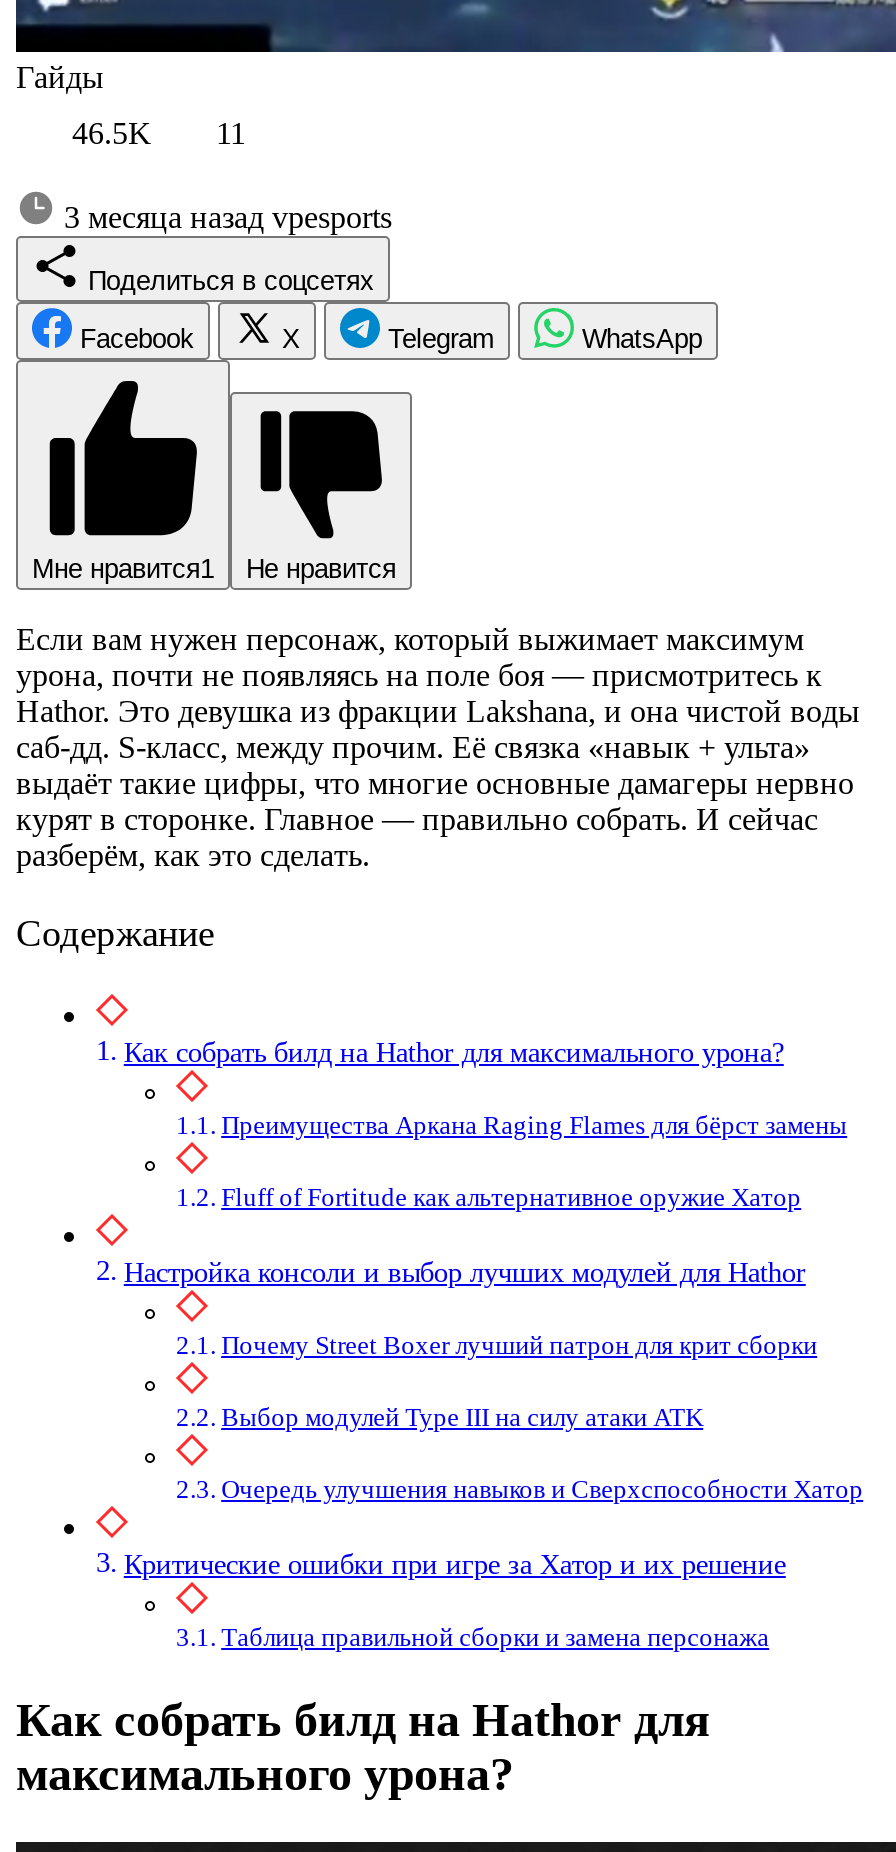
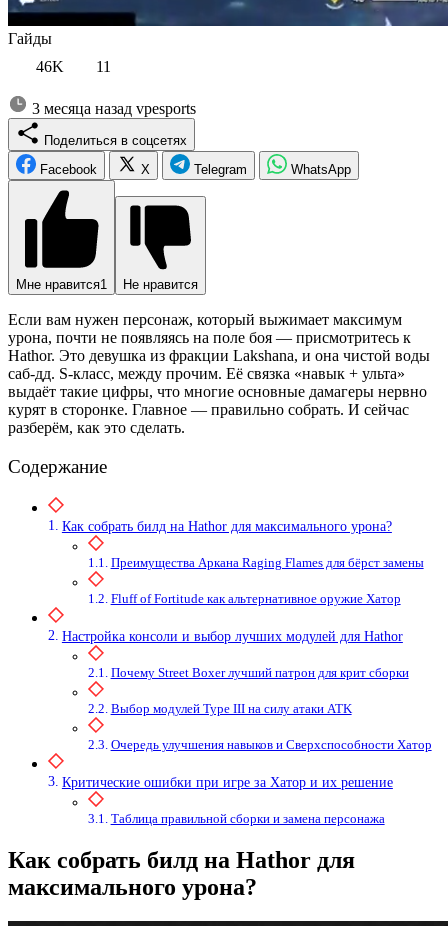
- 46.5K 11
+ 46K 11
